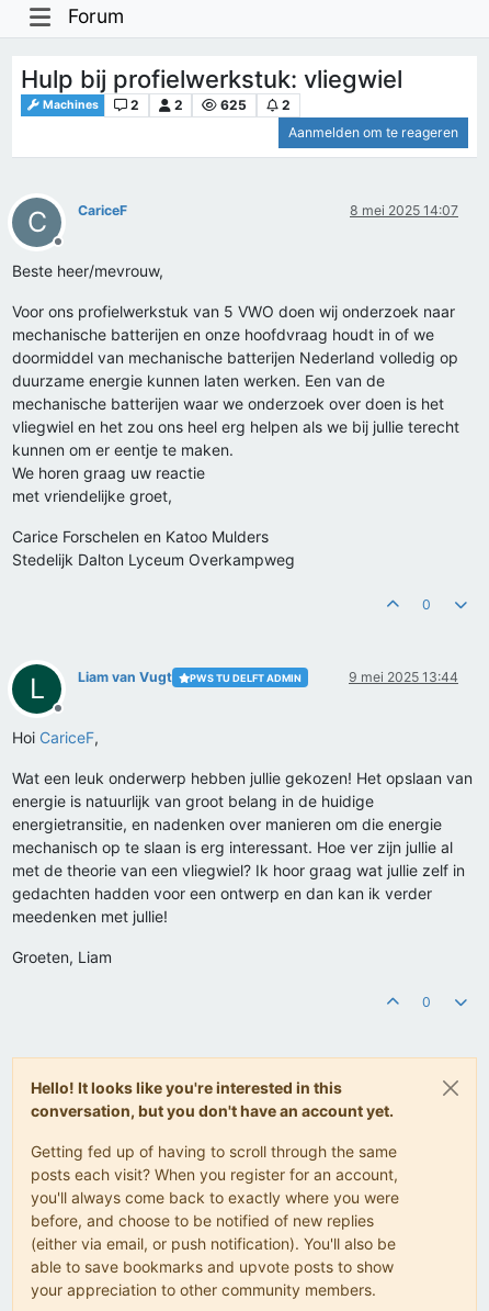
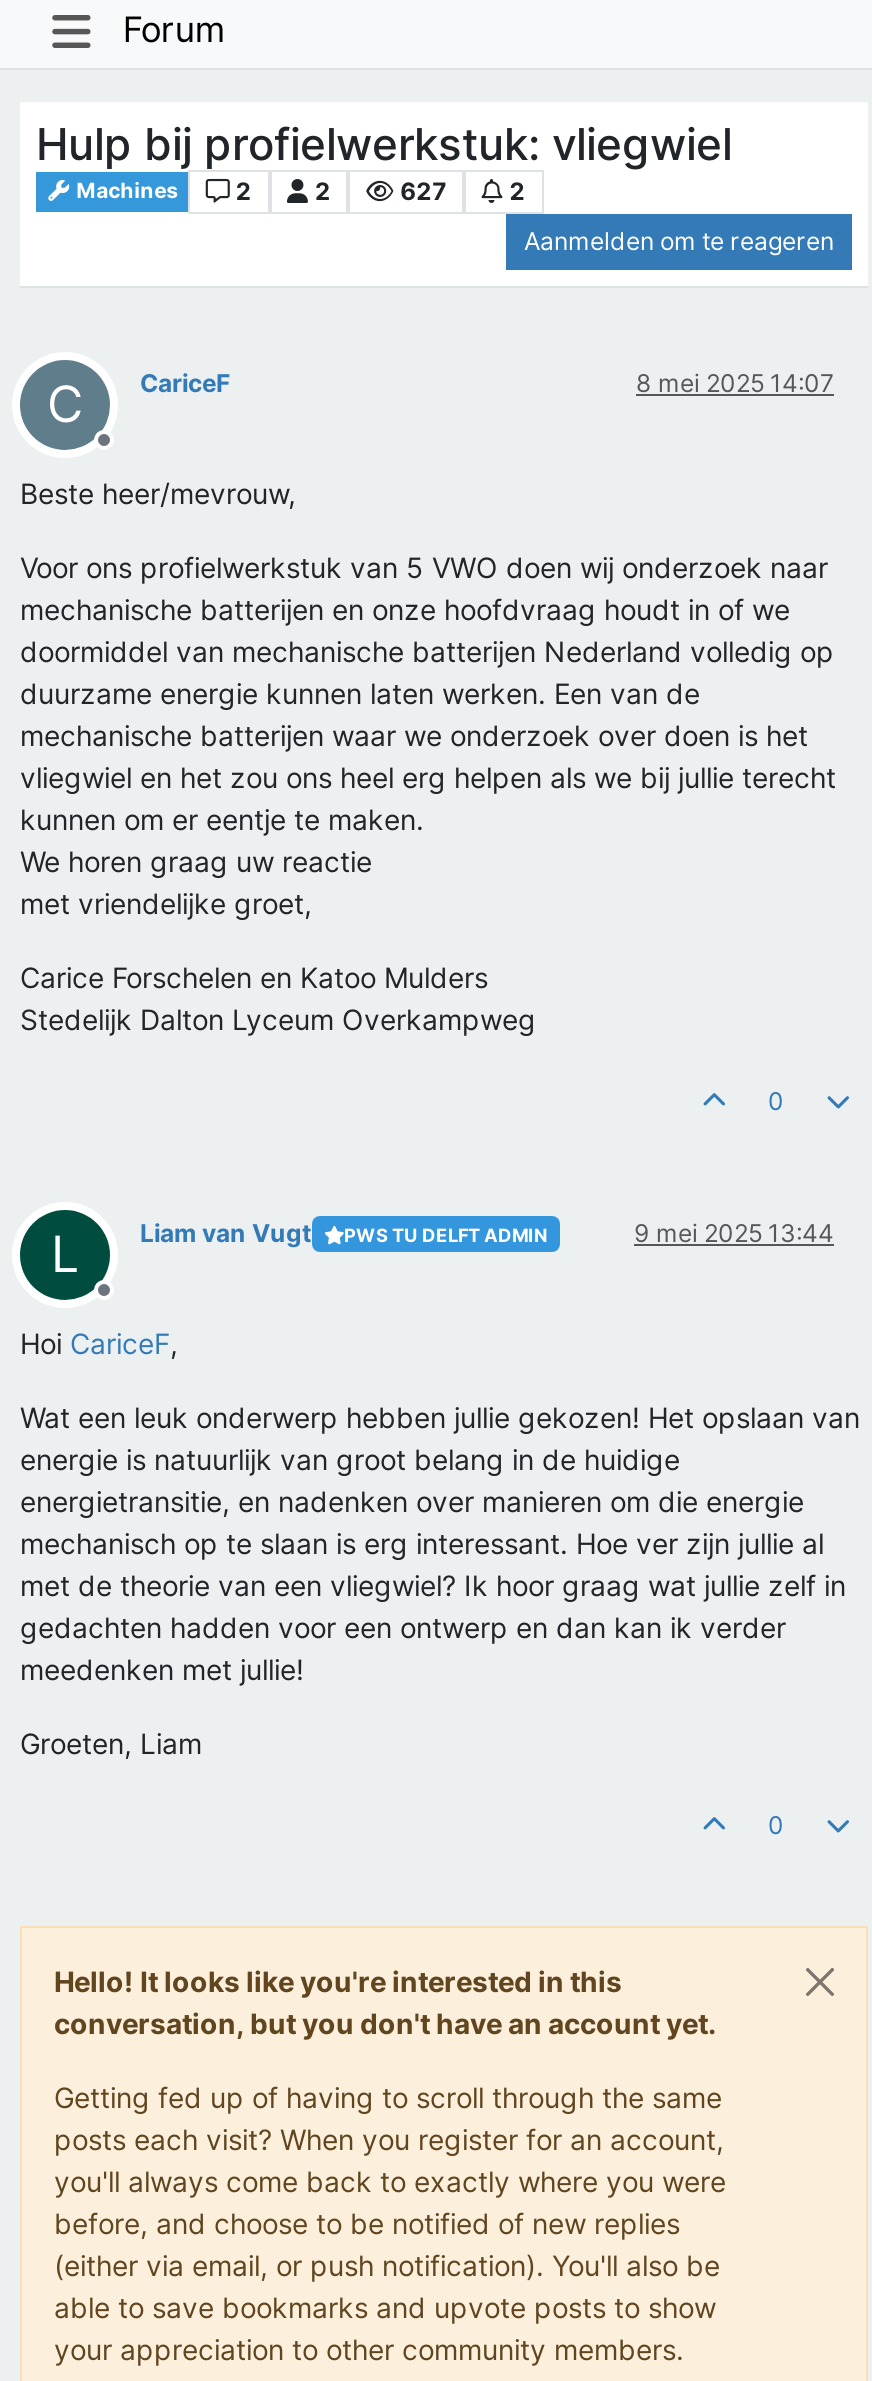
- 625
+ 627
